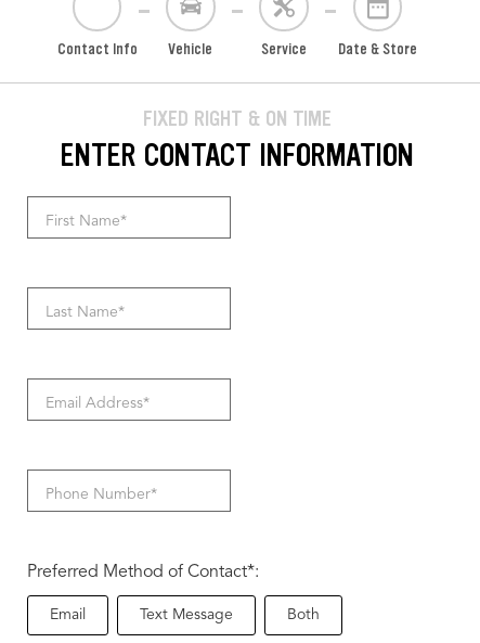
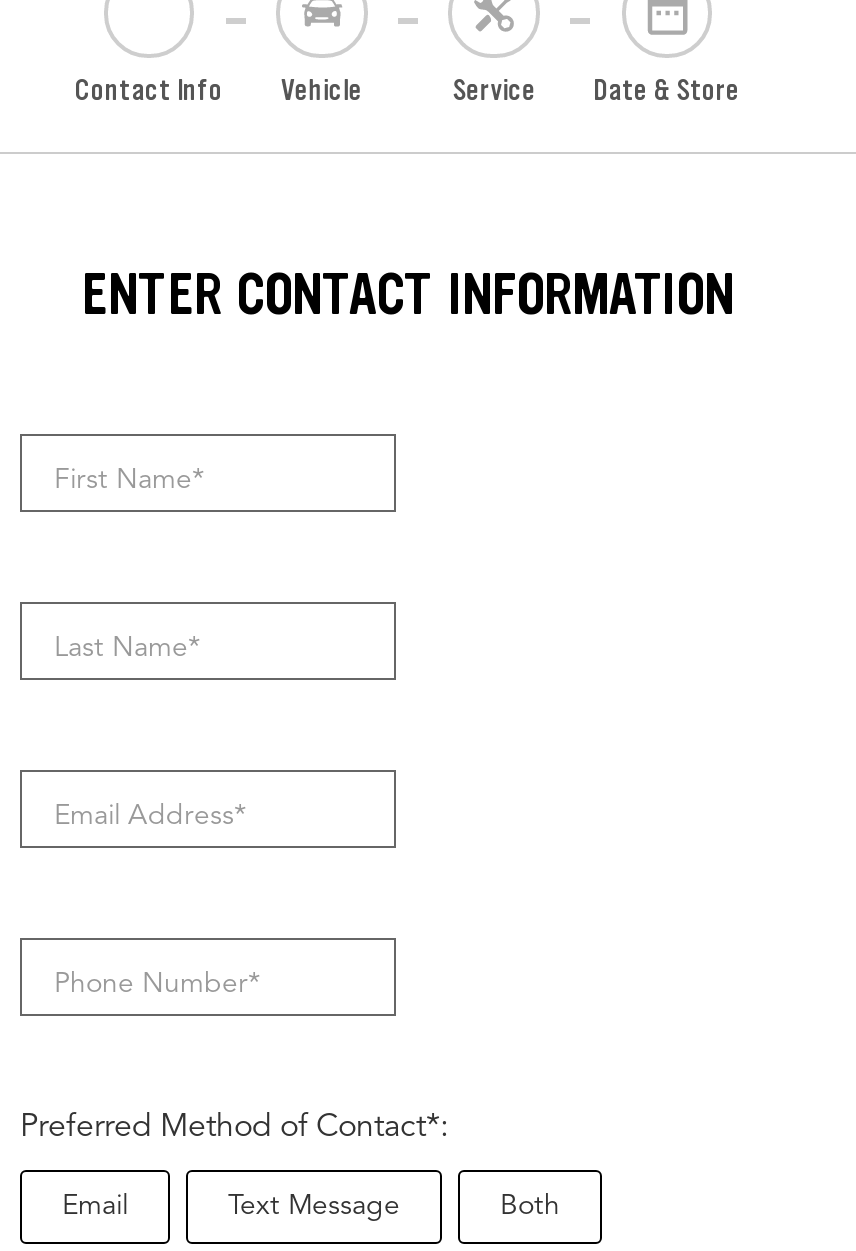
- FIXED RIGHT & ON TIME
